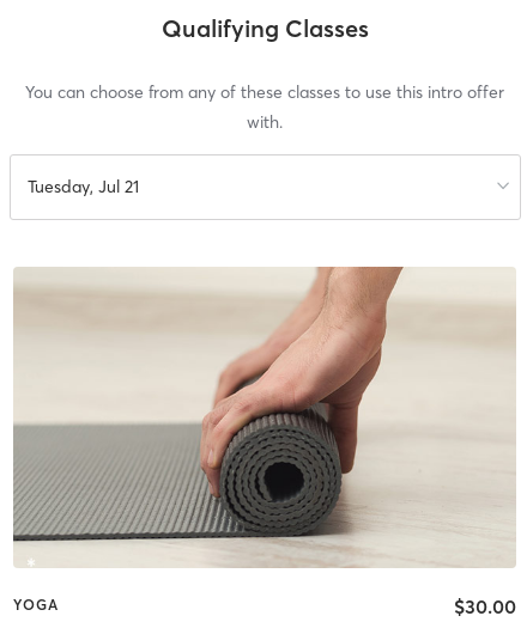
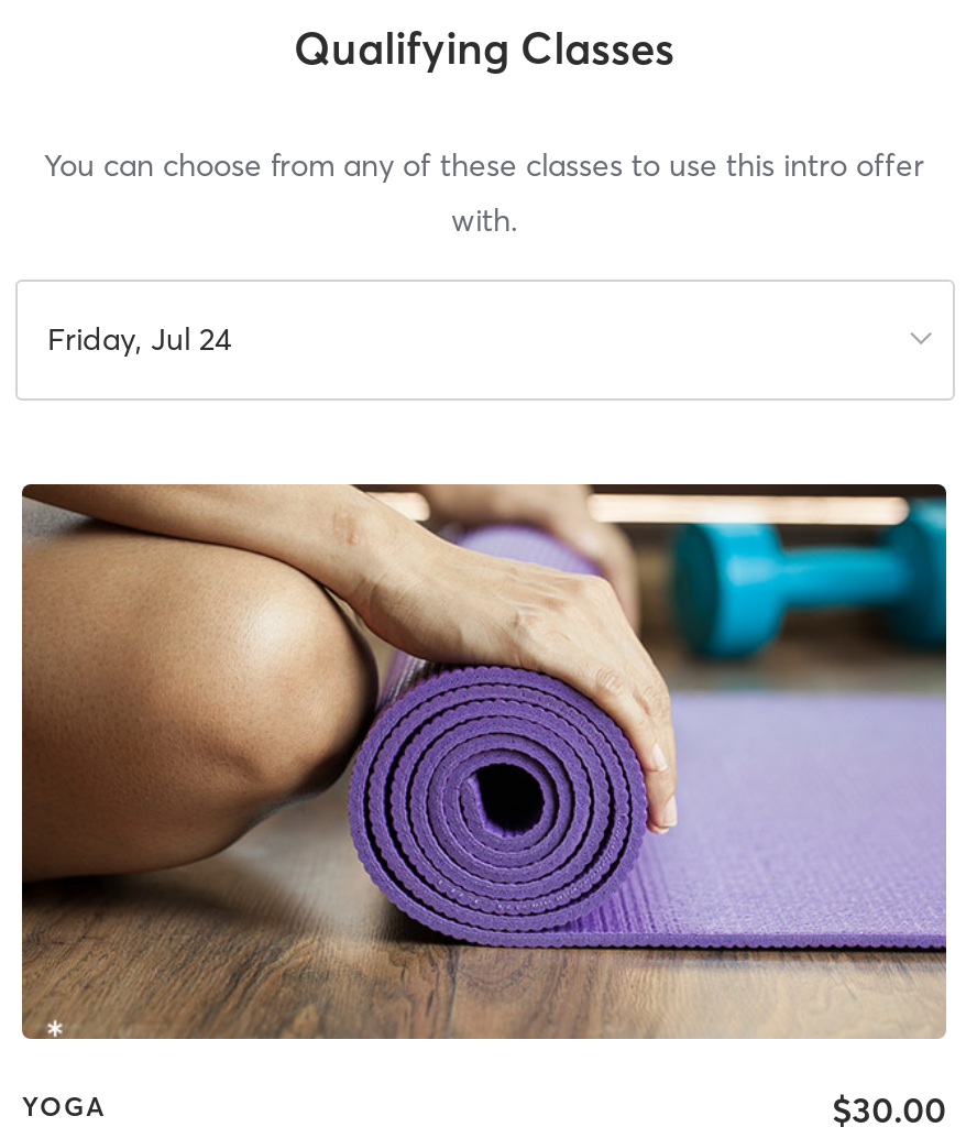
- Tuesday, Jul 21
+ Friday, Jul 24

- [image]
+ [image]
